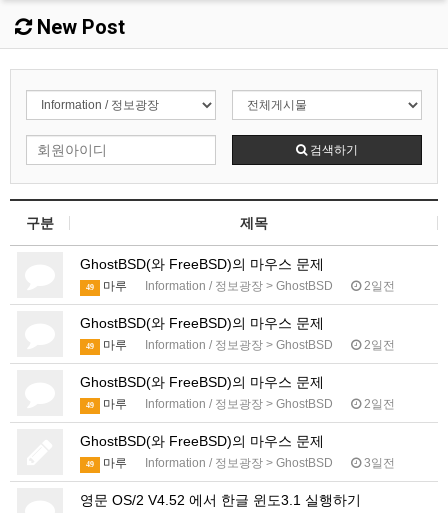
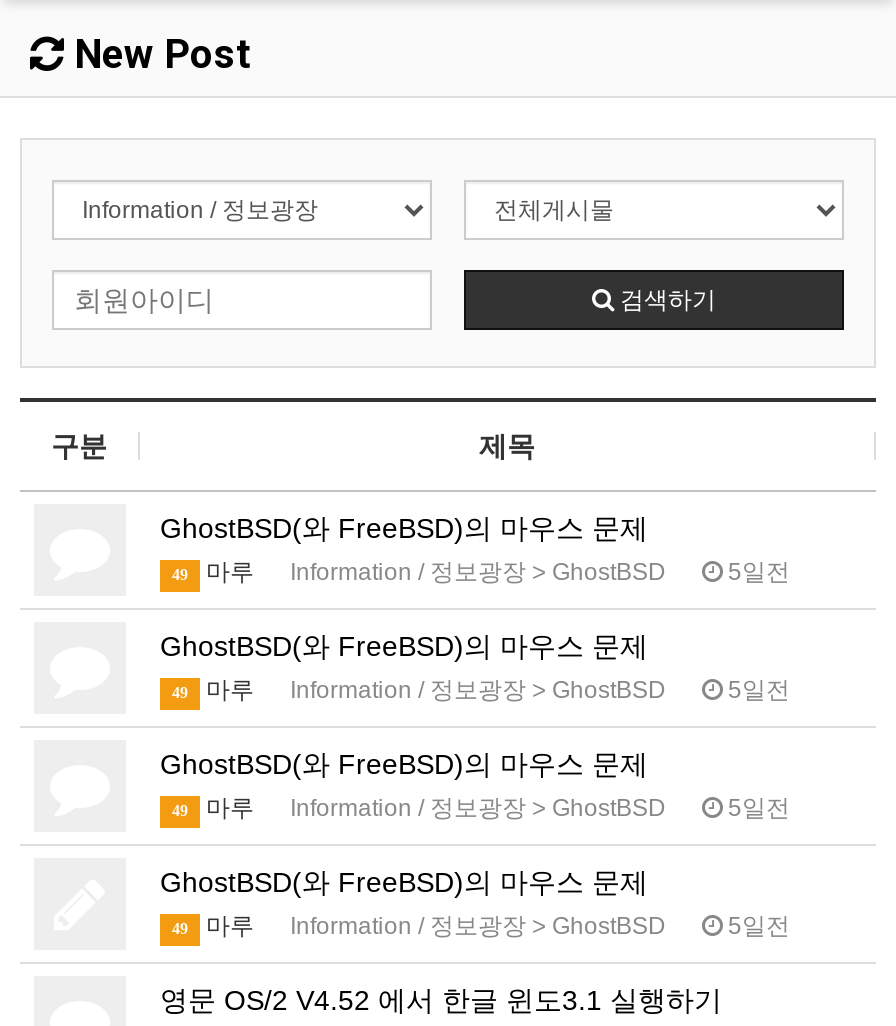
- 2일전
+ 5일전

- 2일전
+ 5일전

- 2일전
+ 5일전

- 3일전
+ 5일전
